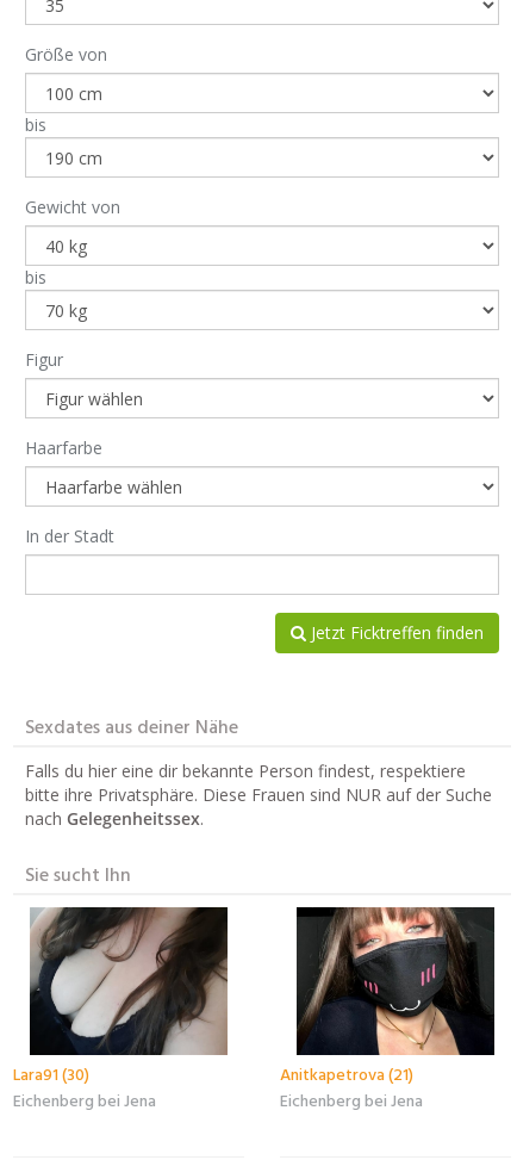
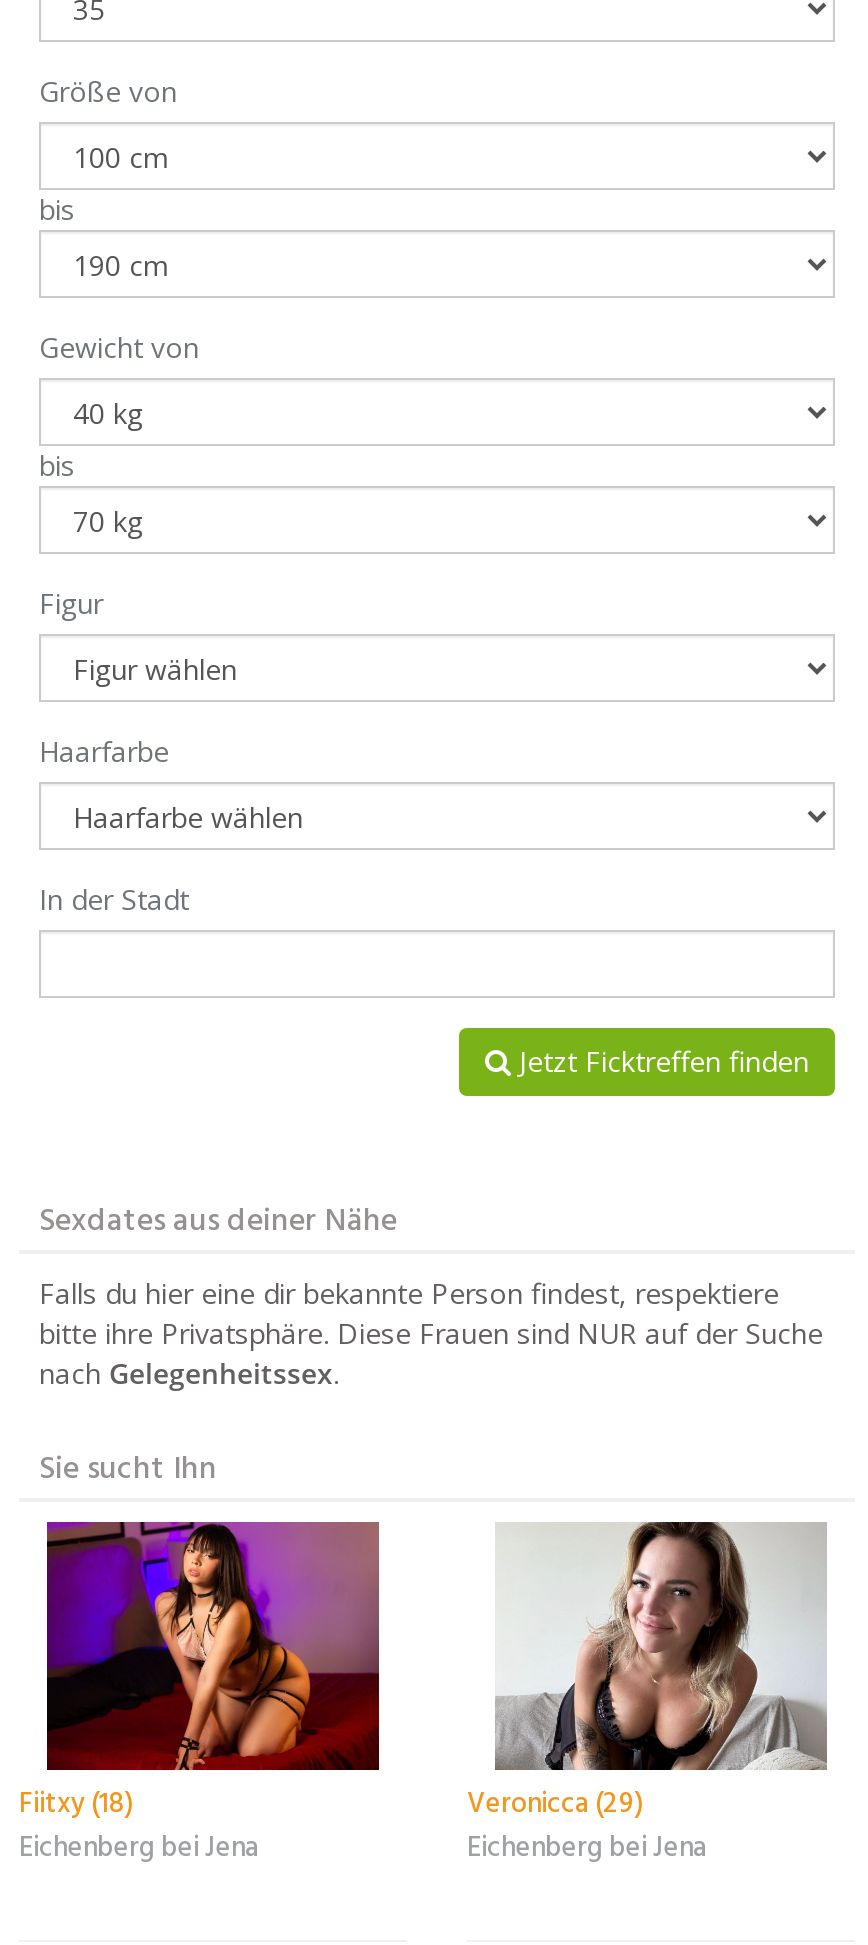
- [image]
- Lara91 (30)
+ [image]
+ Fiitxy (18)

- [image]
- Anitkapetrova (21)
+ [image]
+ Veronicca (29)
